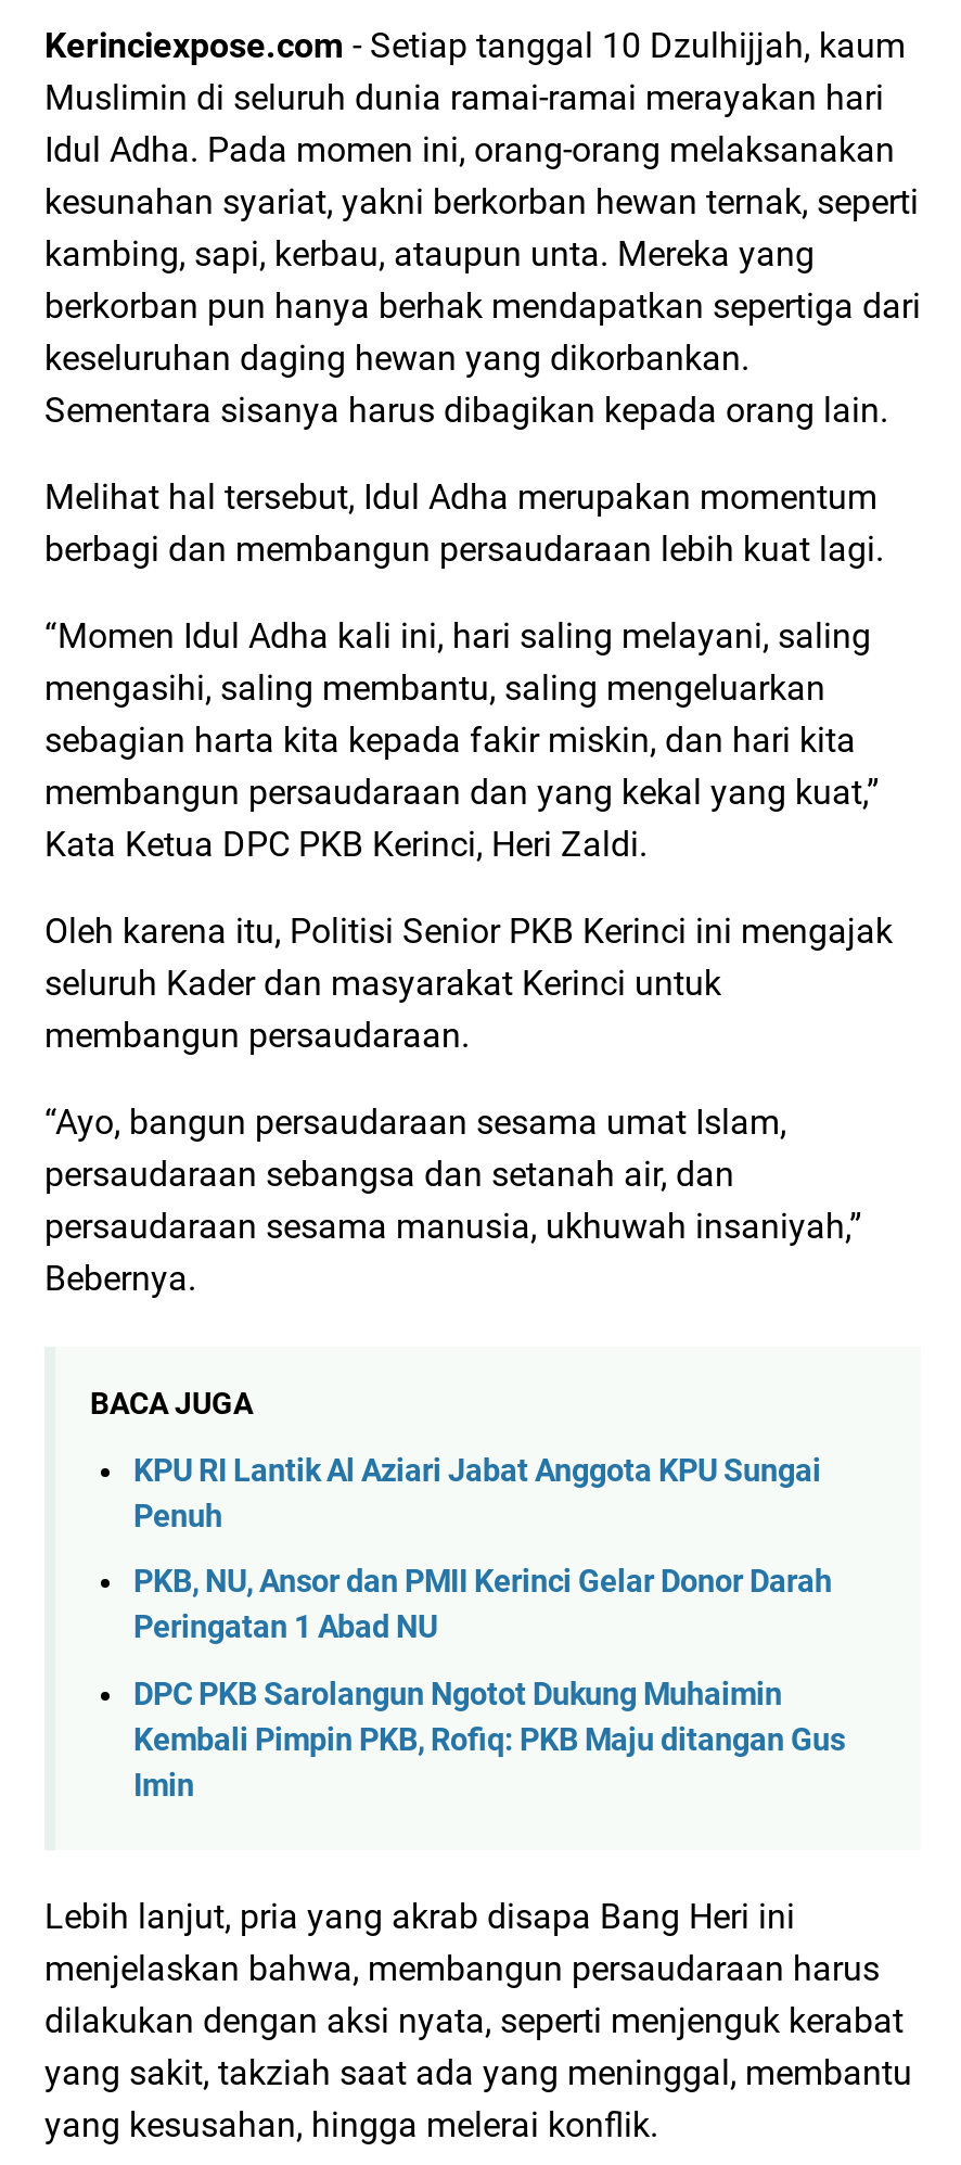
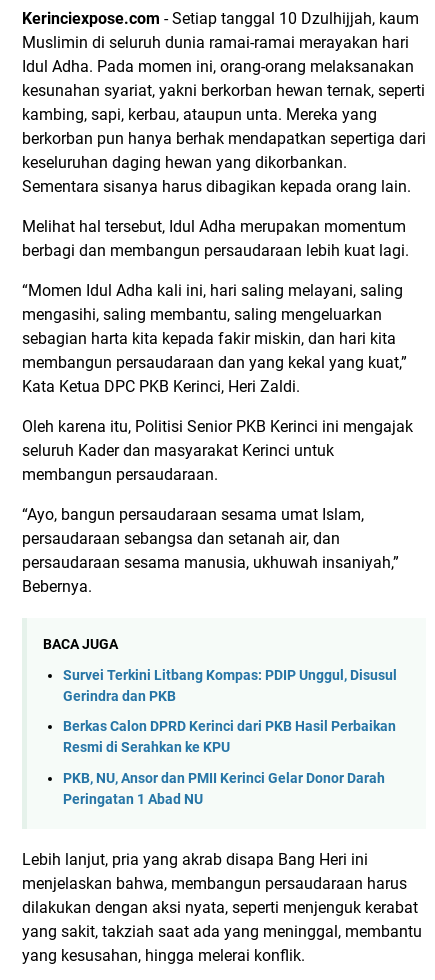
- KPU RI Lantik Al Aziari Jabat Anggota KPU Sungai
- Penuh
+ Survei Terkini Litbang Kompas: PDIP Unggul, Disusul
+ Gerindra dan PKB
+ Berkas Calon DPRD Kerinci dari PKB Hasil Perbaikan
+ Resmi di Serahkan ke KPU

moved down: PKB, NU, Ansor dan PMII Kerinci Gelar Donor Darah | Peringatan 1 Abad NU

- DPC PKB Sarolangun Ngotot Dukung Muhaimin
- Kembali Pimpin PKB, Rofiq: PKB Maju ditangan Gus
- Imin
